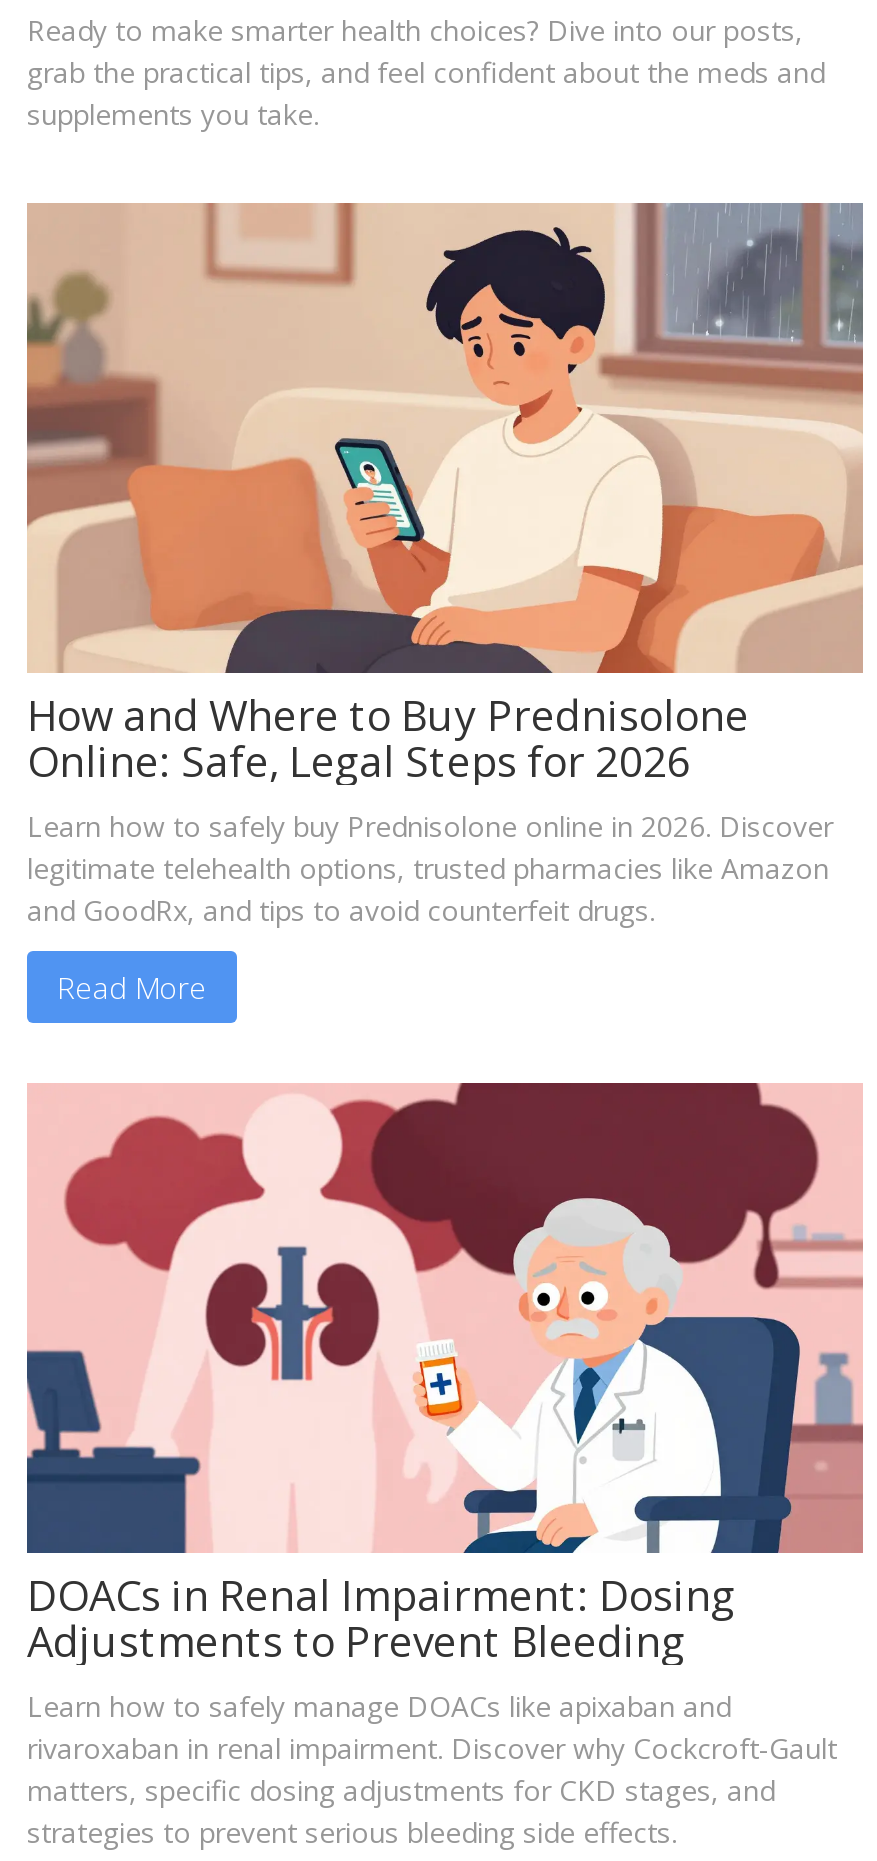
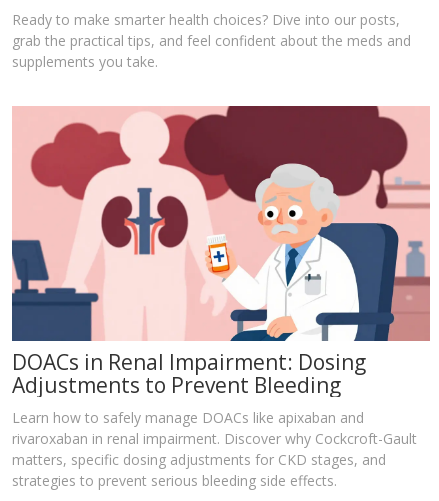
- [image]
- How and Where to Buy Prednisolone
- Online: Safe, Legal Steps for 2026
- Learn how to safely buy Prednisolone online in 2026. Discover
- legitimate telehealth options, trusted pharmacies like Amazon
- and GoodRx, and tips to avoid counterfeit drugs.
- Read More
